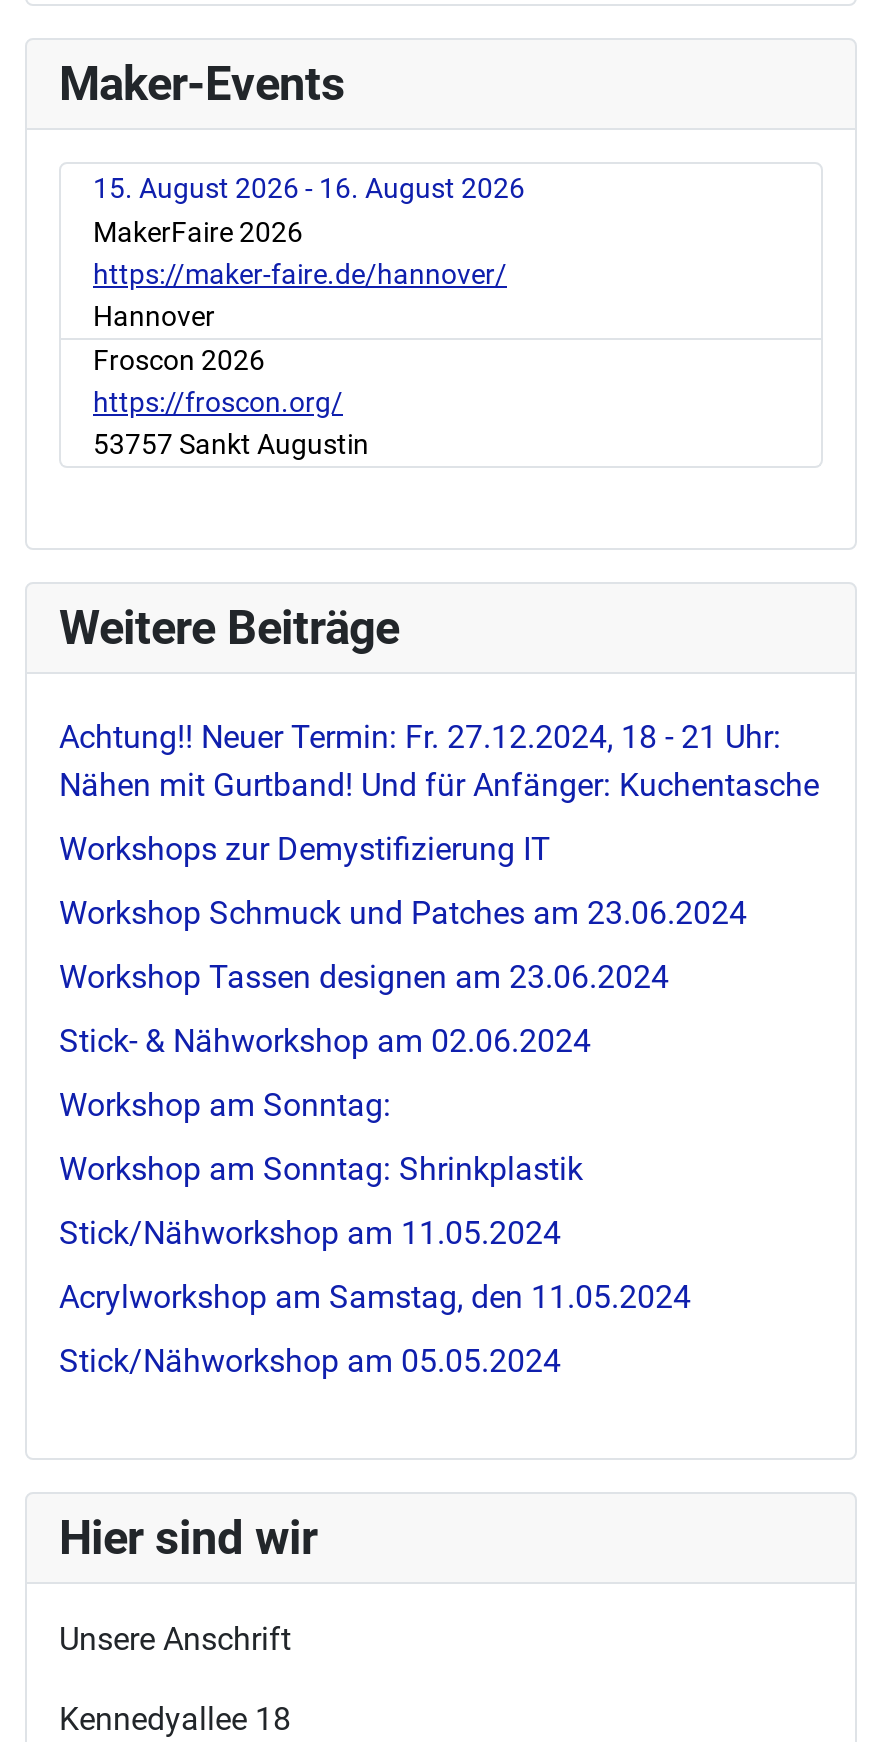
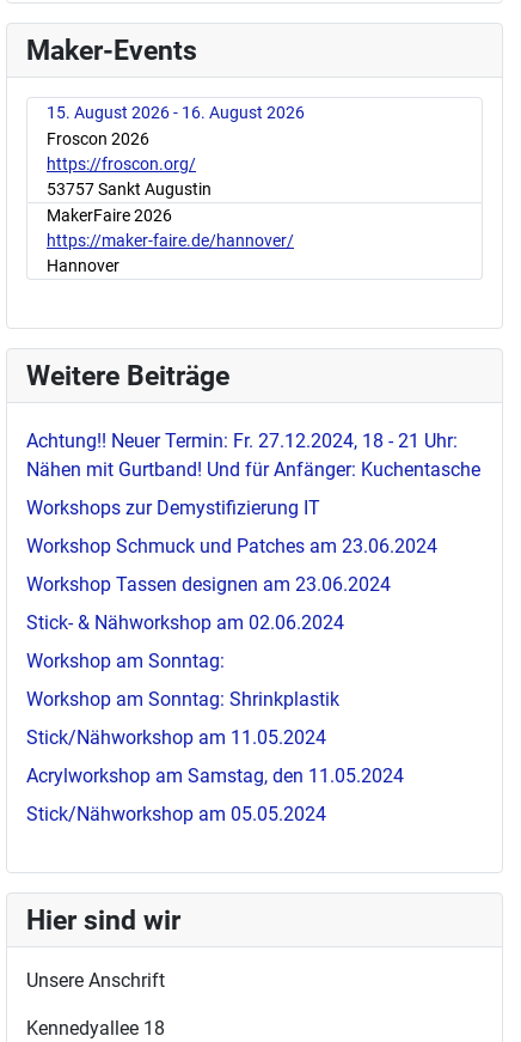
moved down: MakerFaire 2026 | https://maker-faire.de/hannover/ | Hannover

moved up: Froscon 2026 | https://froscon.org/ | 53757 Sankt Augustin
